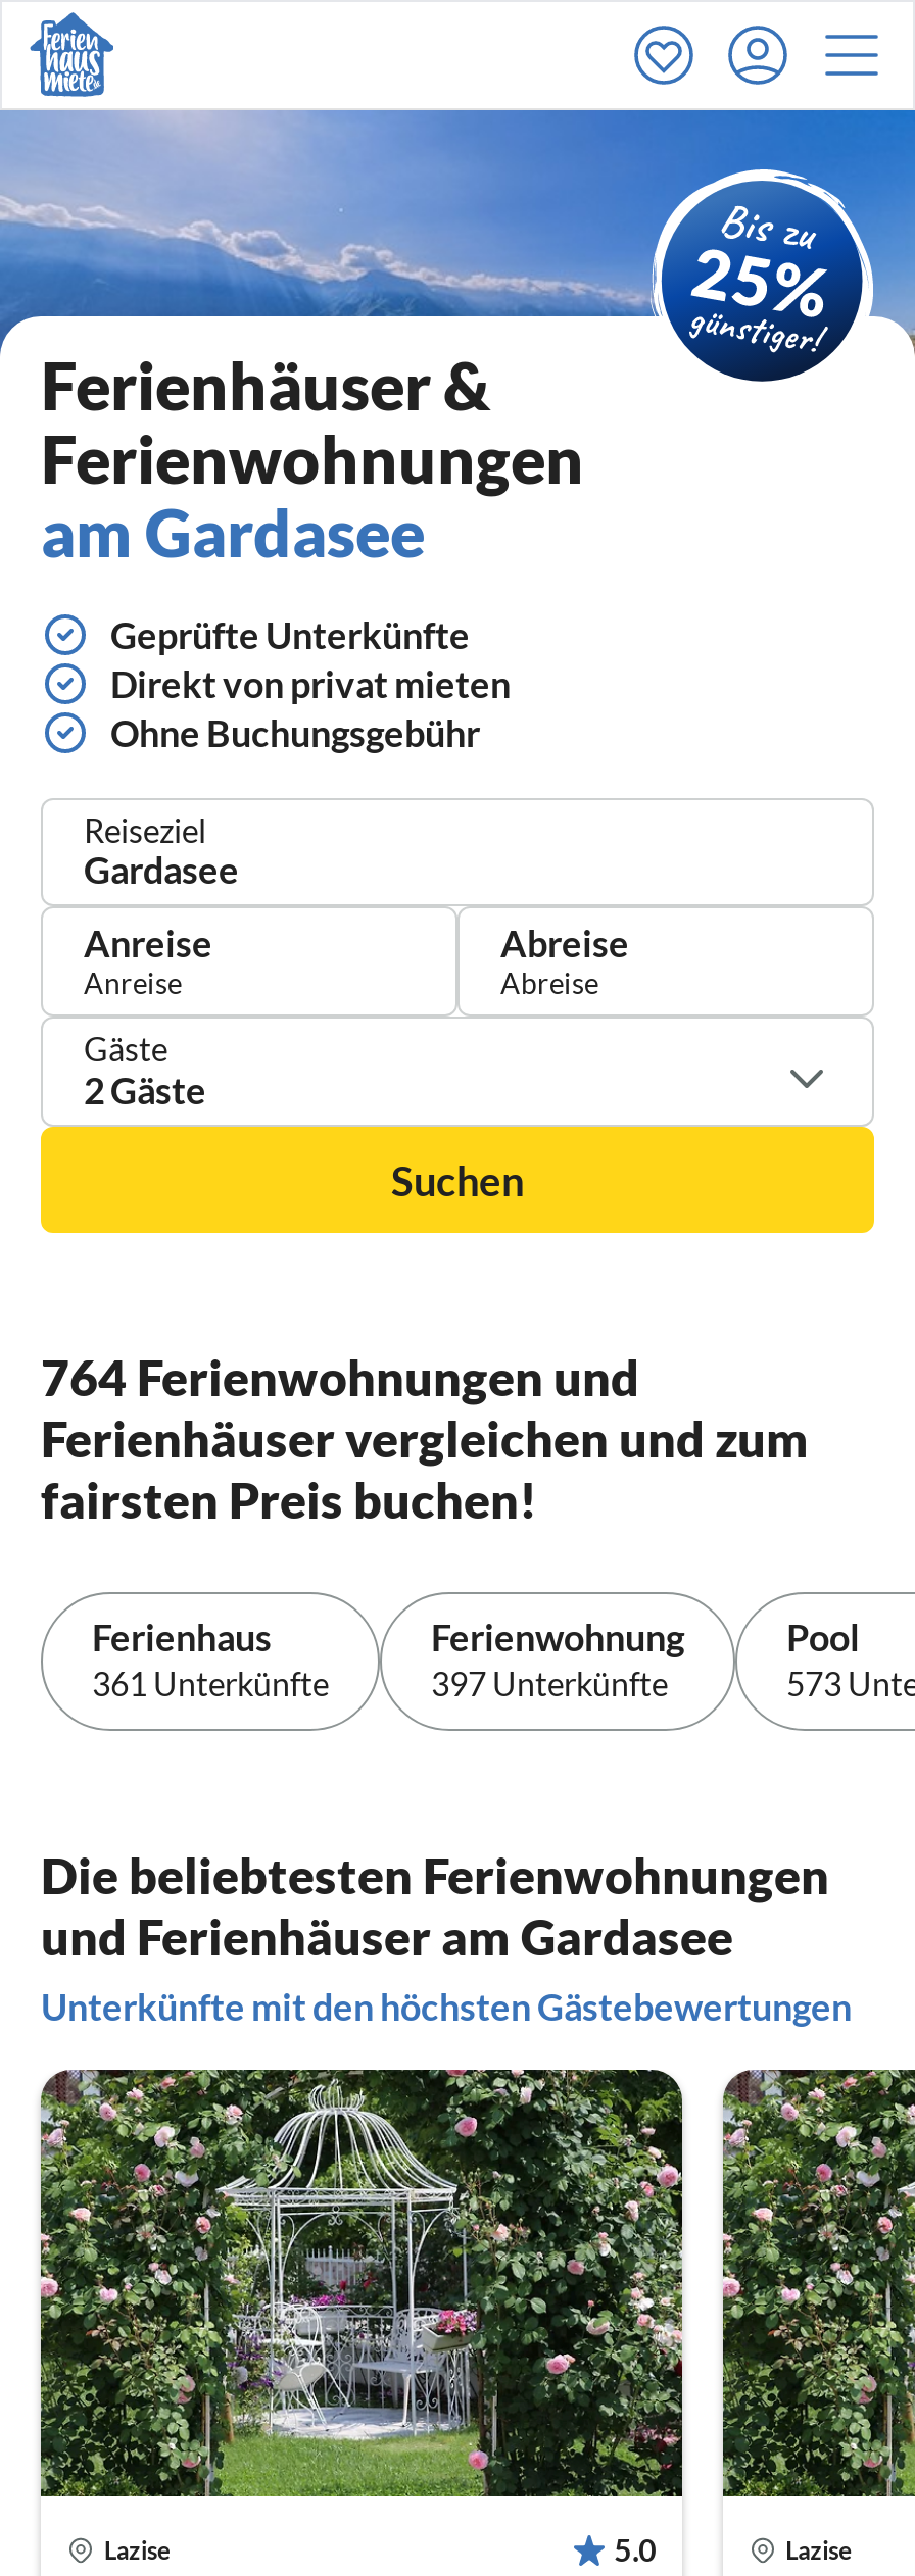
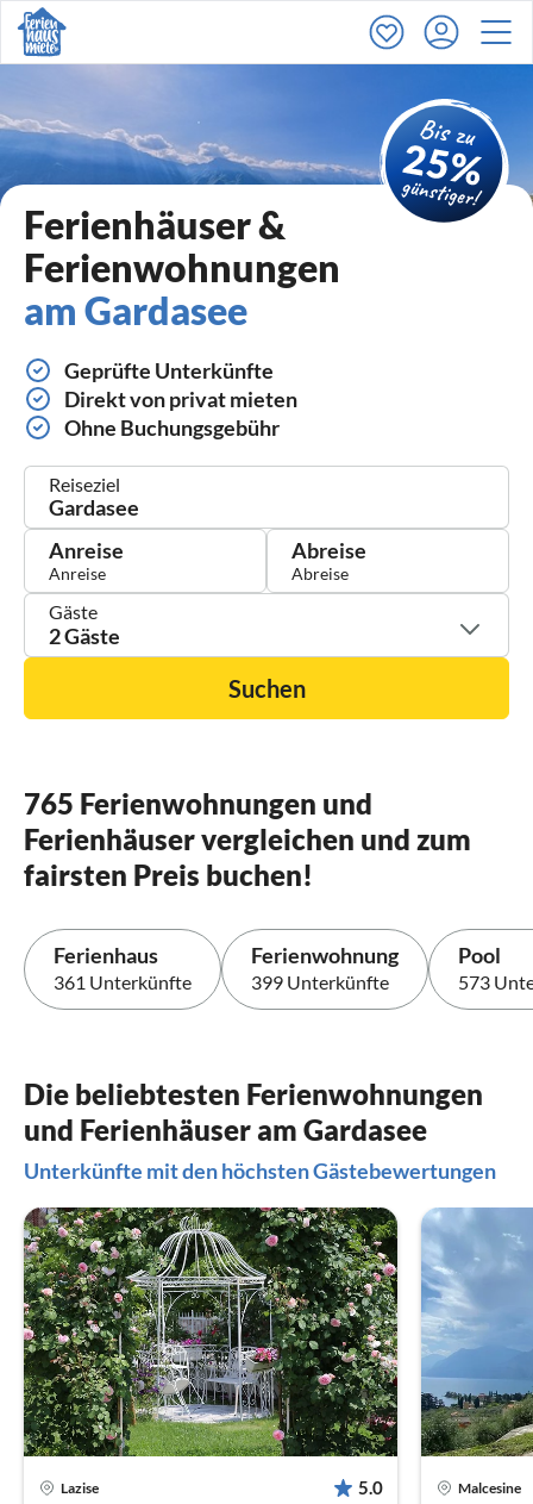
- 764 Ferienwohnungen und
+ 765 Ferienwohnungen und

- 397 Unterkünfte
+ 399 Unterkünfte

- [image]
- Lazise
+ [image]
+ Malcesine
